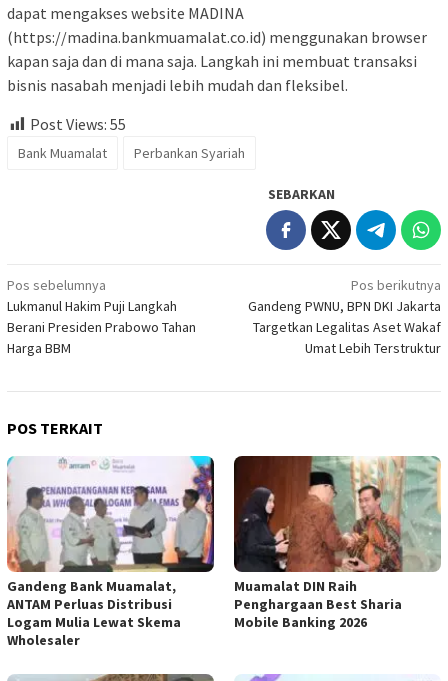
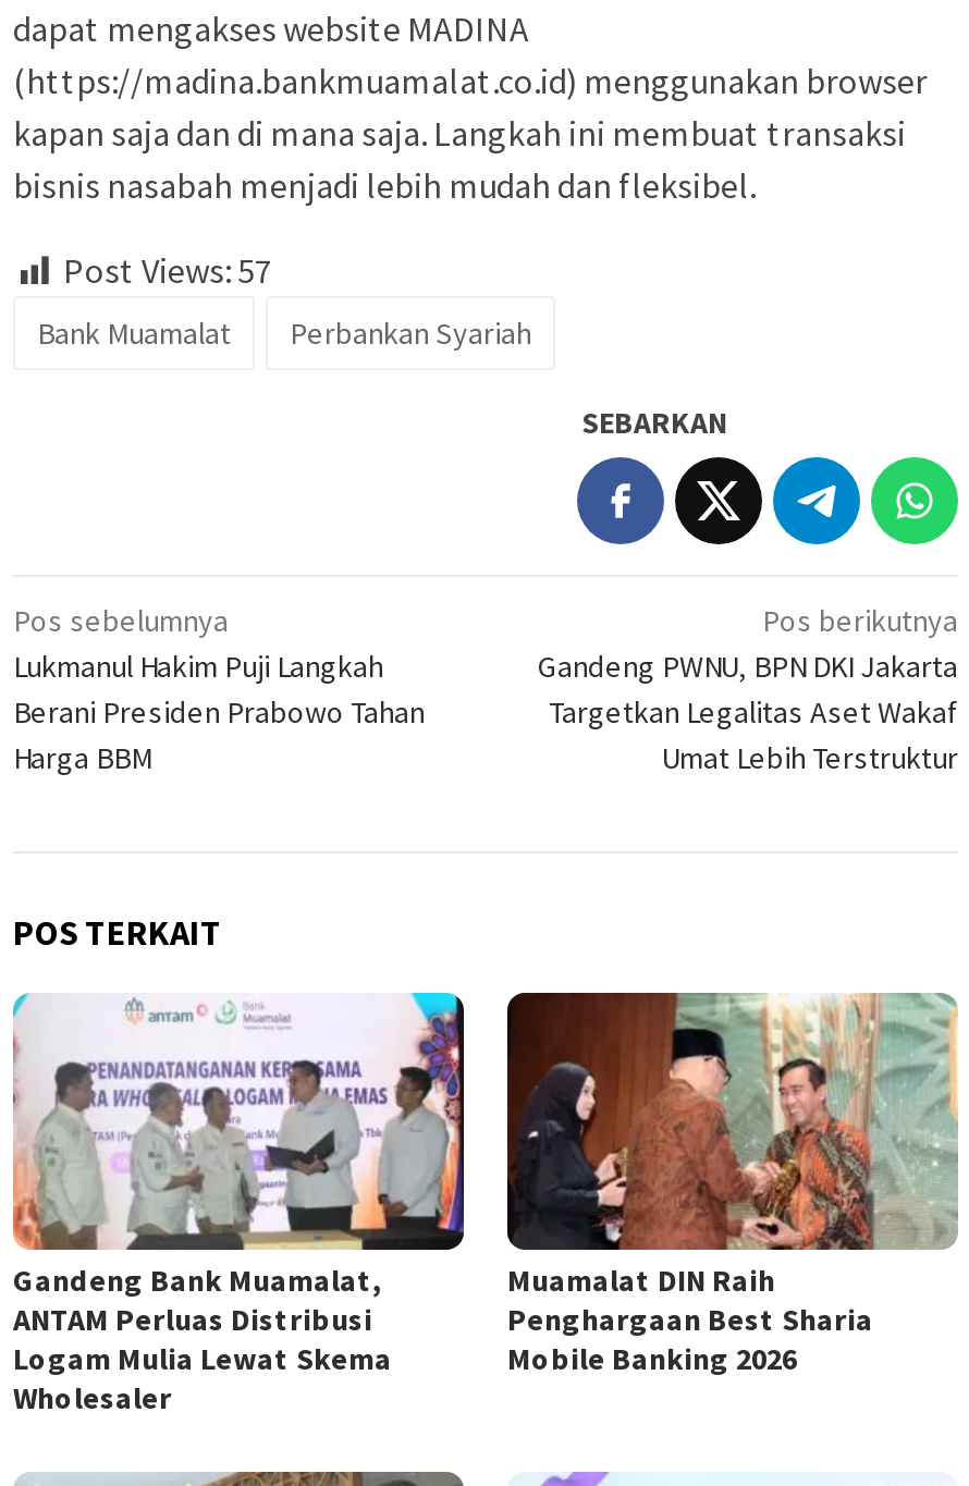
- Post Views: 55
+ Post Views: 57
